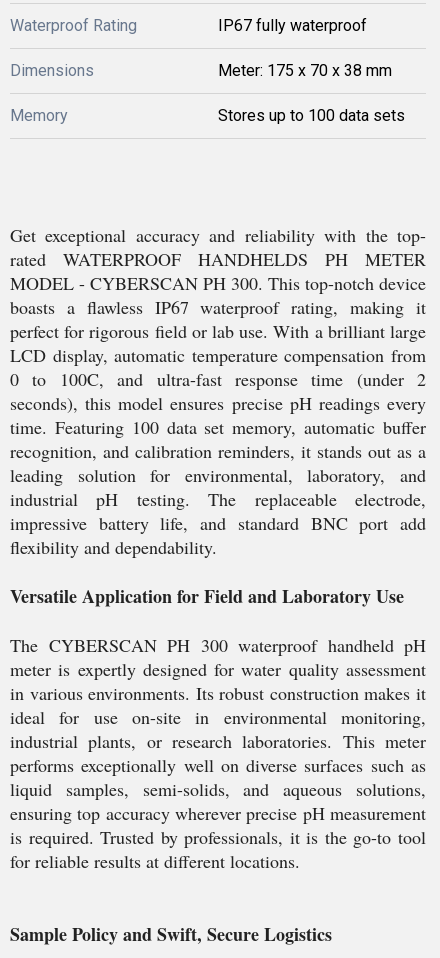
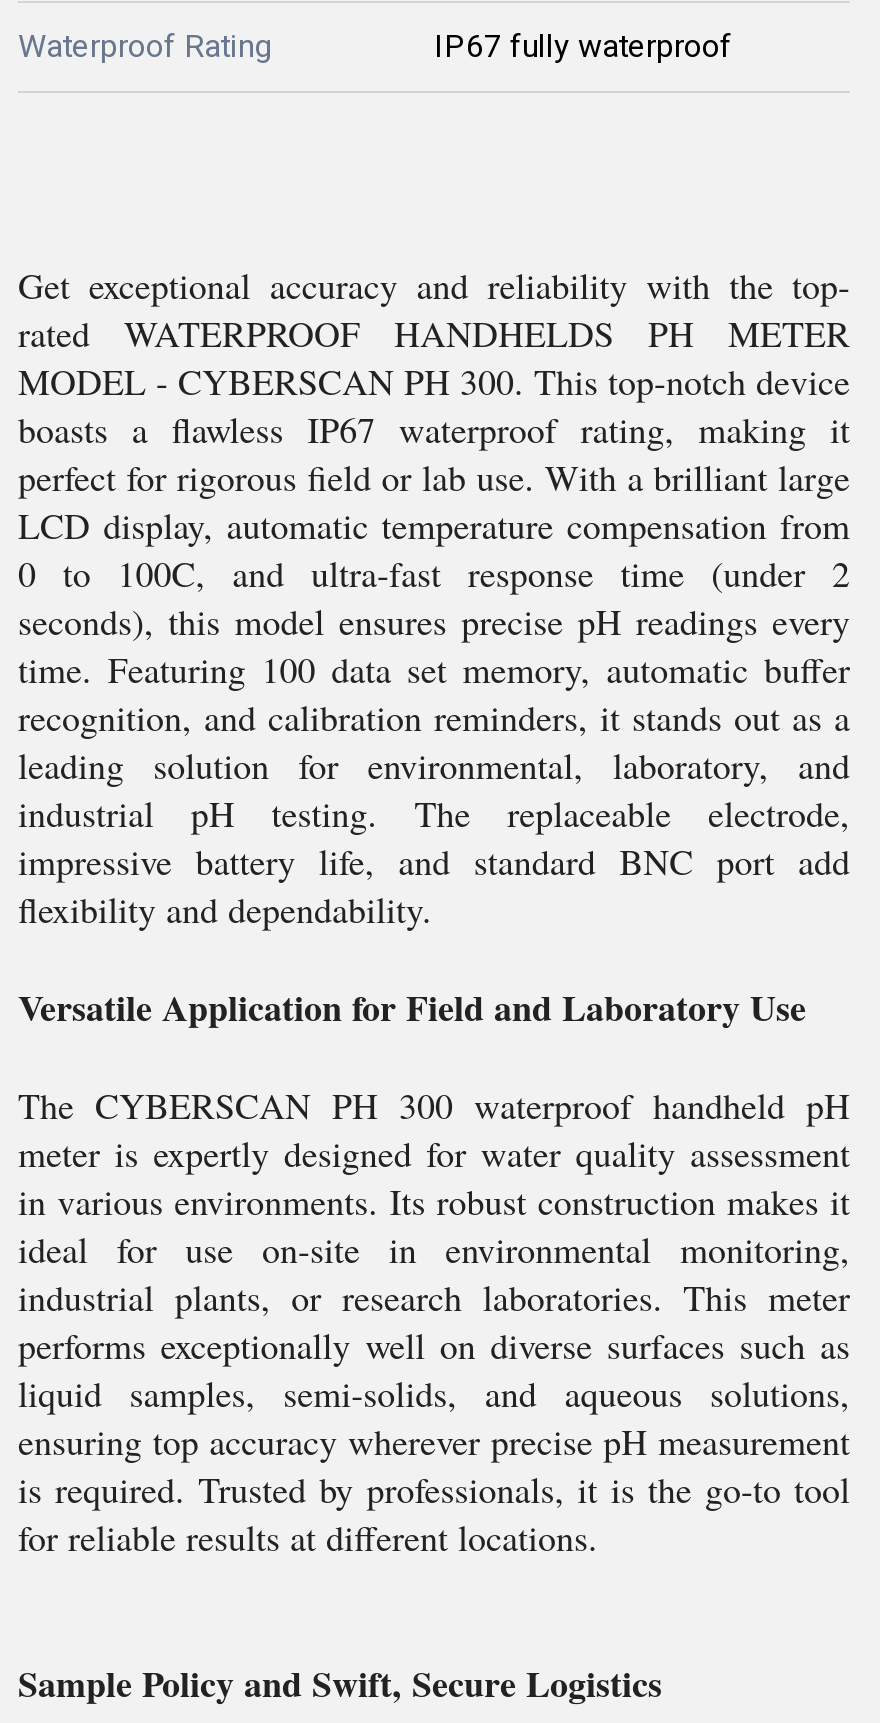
- Dimensions
- Meter: 175 x 70 x 38 mm
- Memory
- Stores up to 100 data sets
